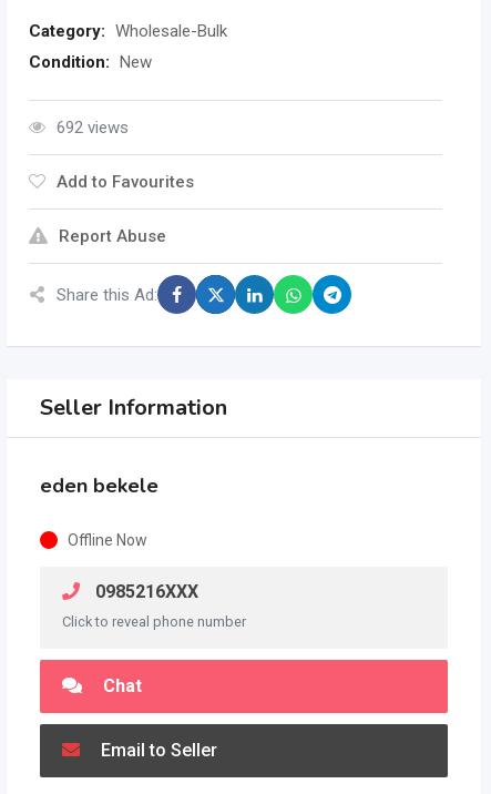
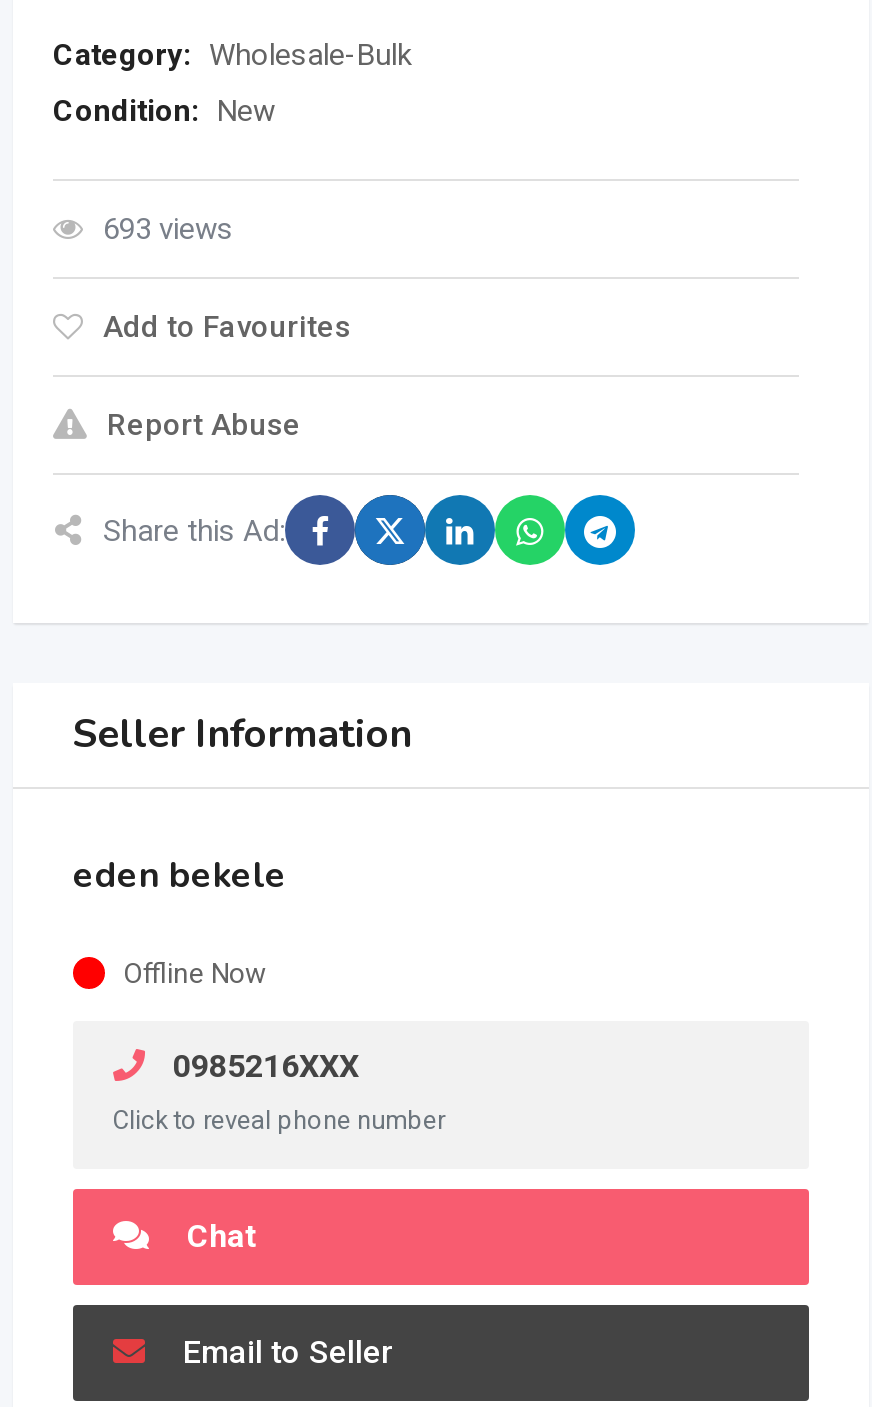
- 692 views
+ 693 views
